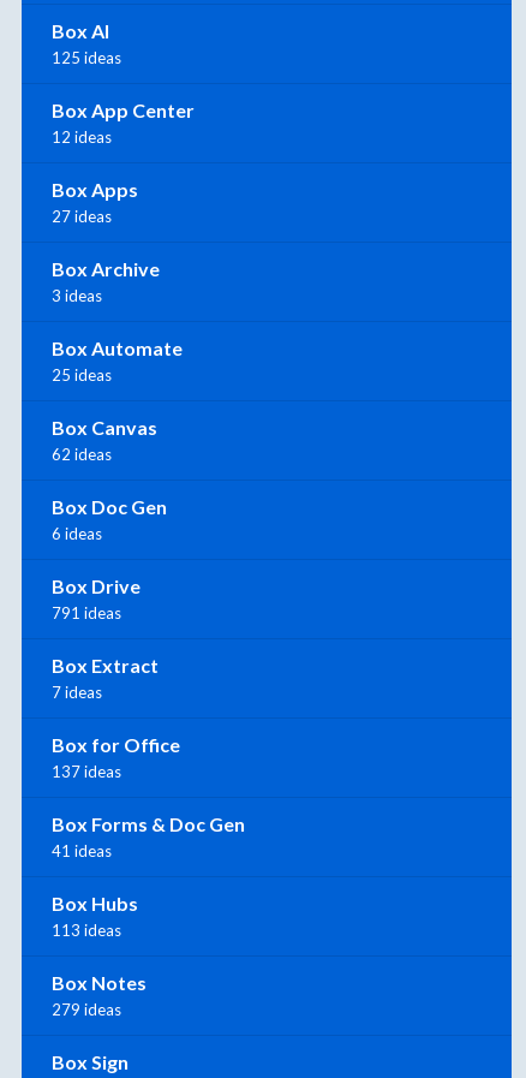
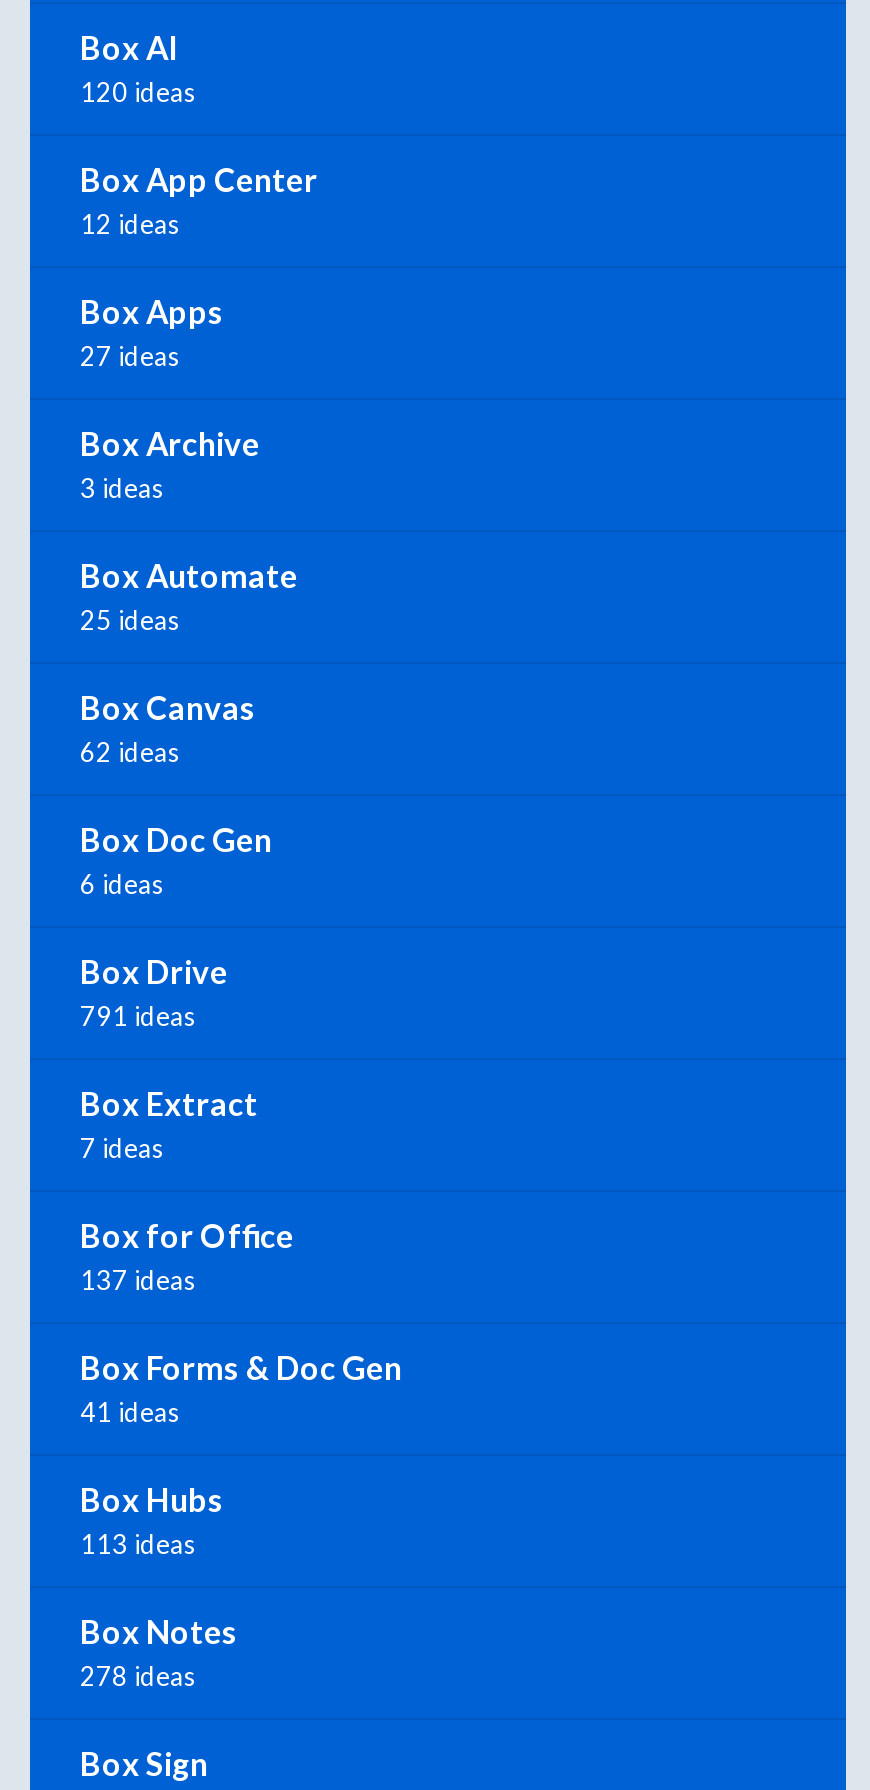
- 125 ideas
+ 120 ideas

- 279 ideas
+ 278 ideas
